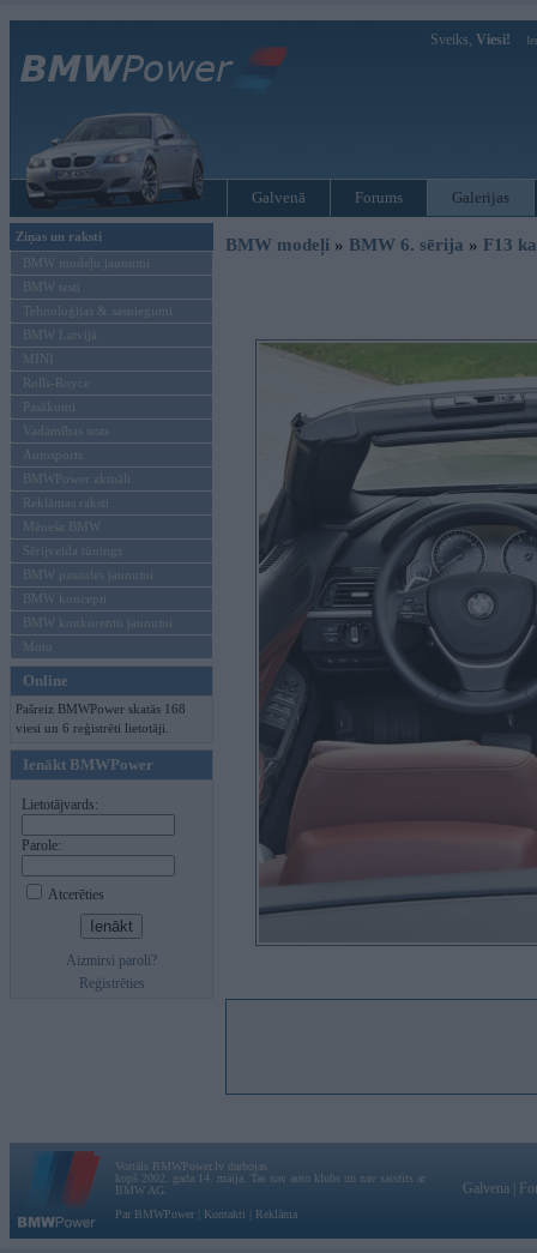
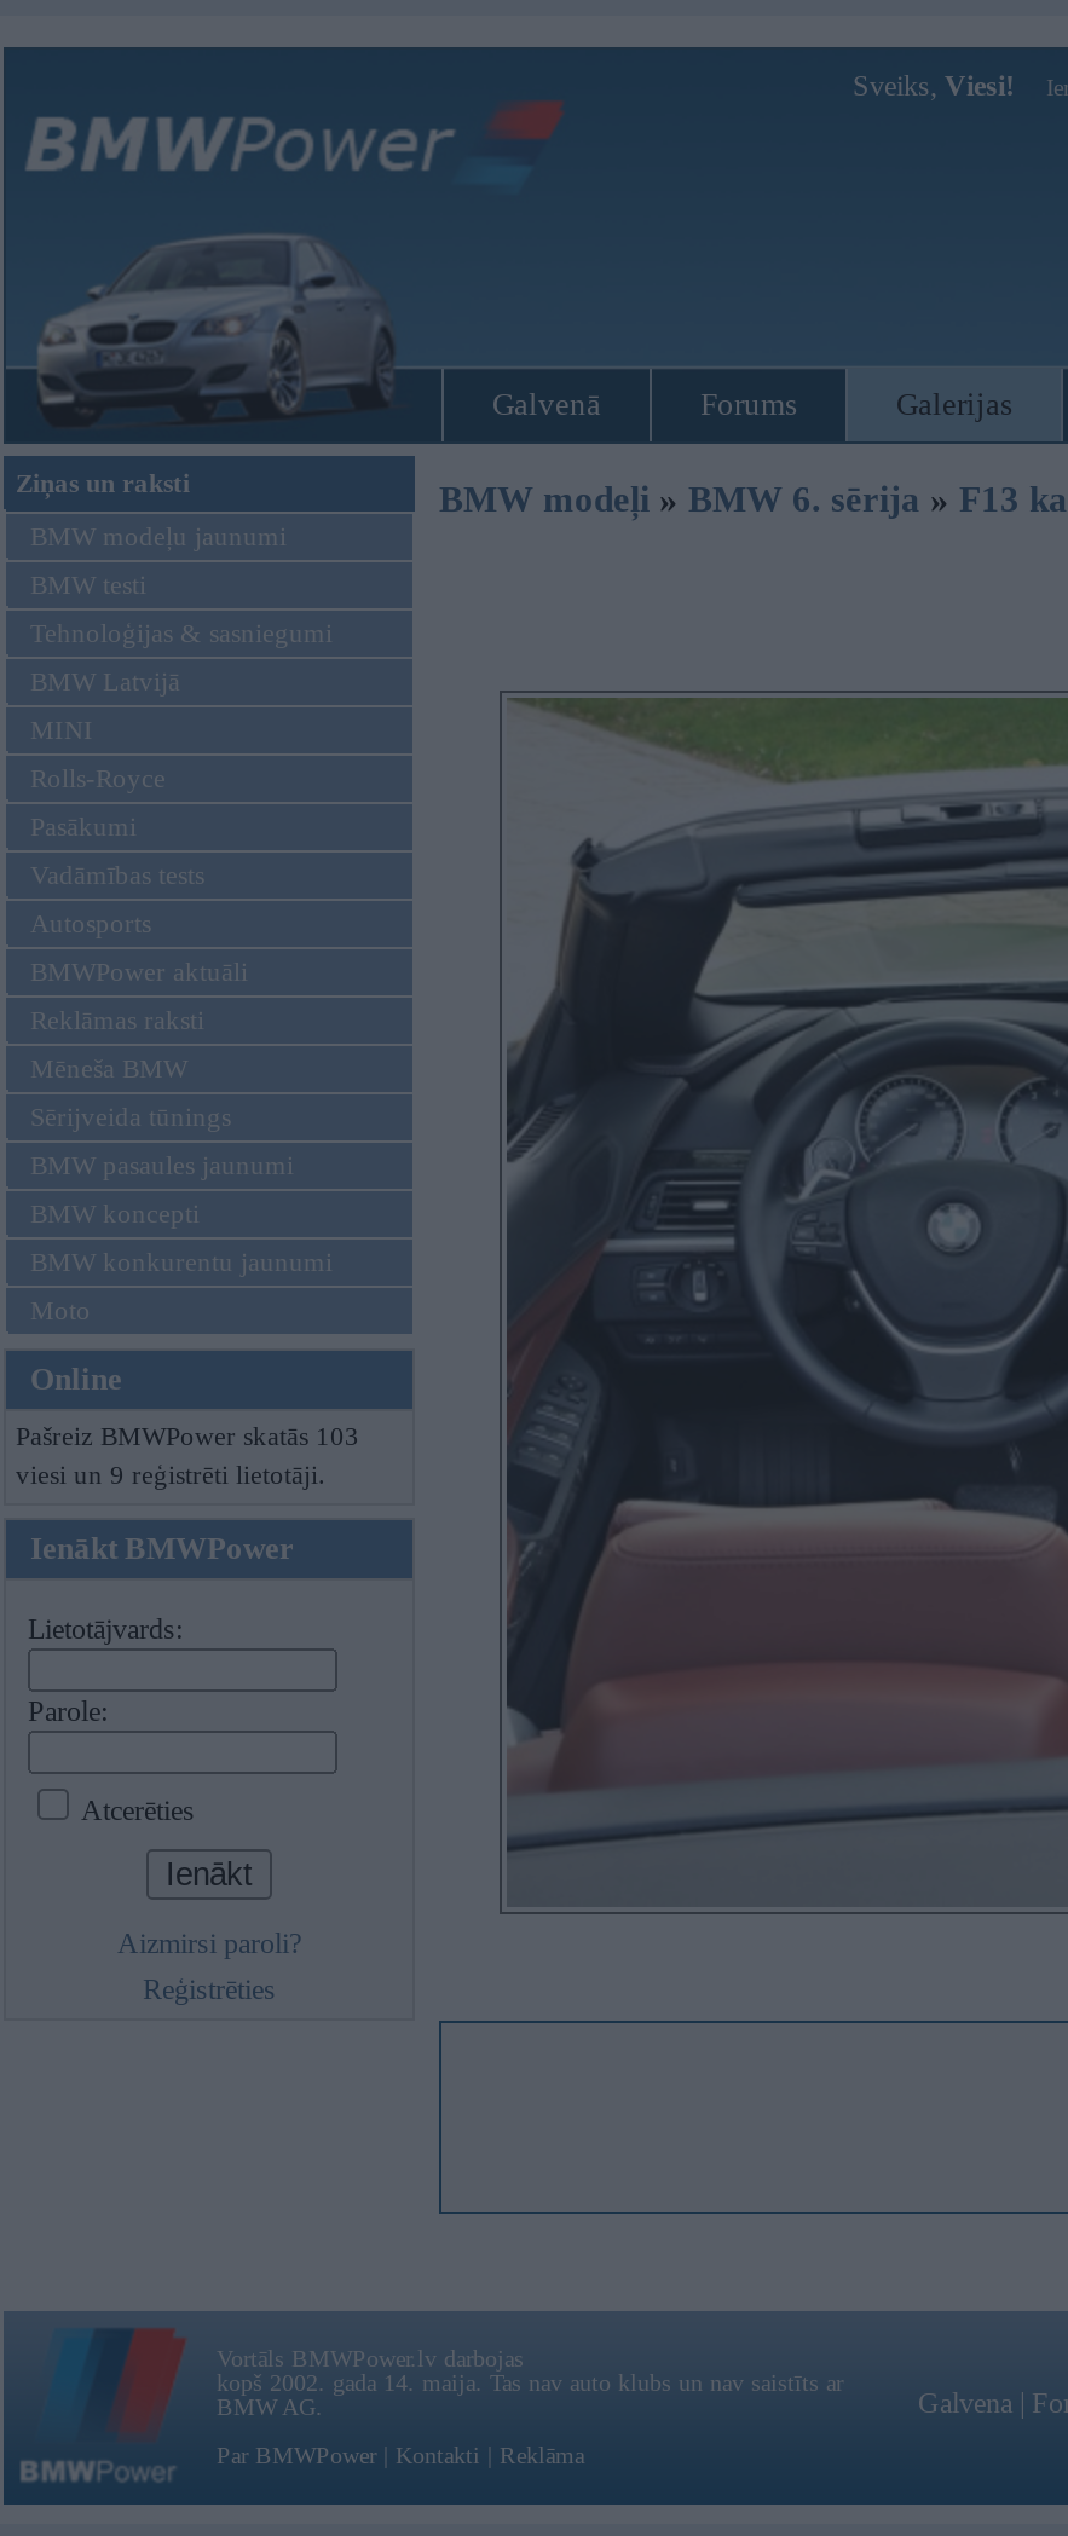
- Pašreiz BMWPower skatās 168
+ Pašreiz BMWPower skatās 103

- viesi un 6 reģistrēti lietotāji.
+ viesi un 9 reģistrēti lietotāji.
